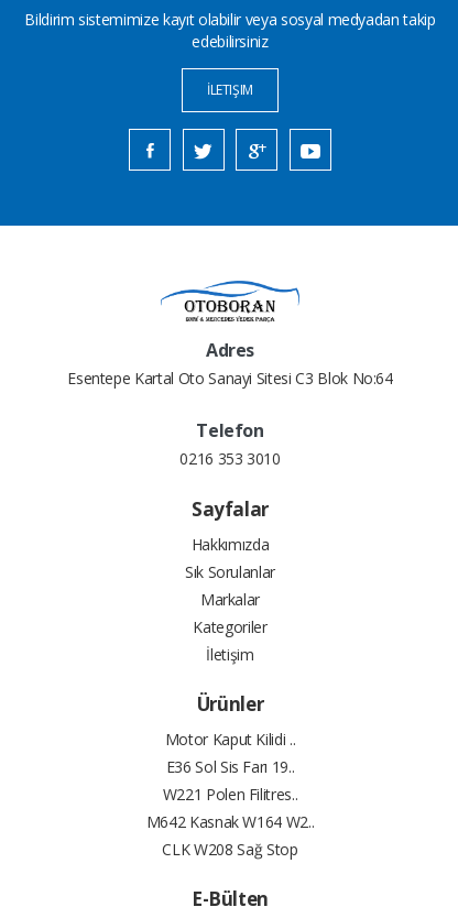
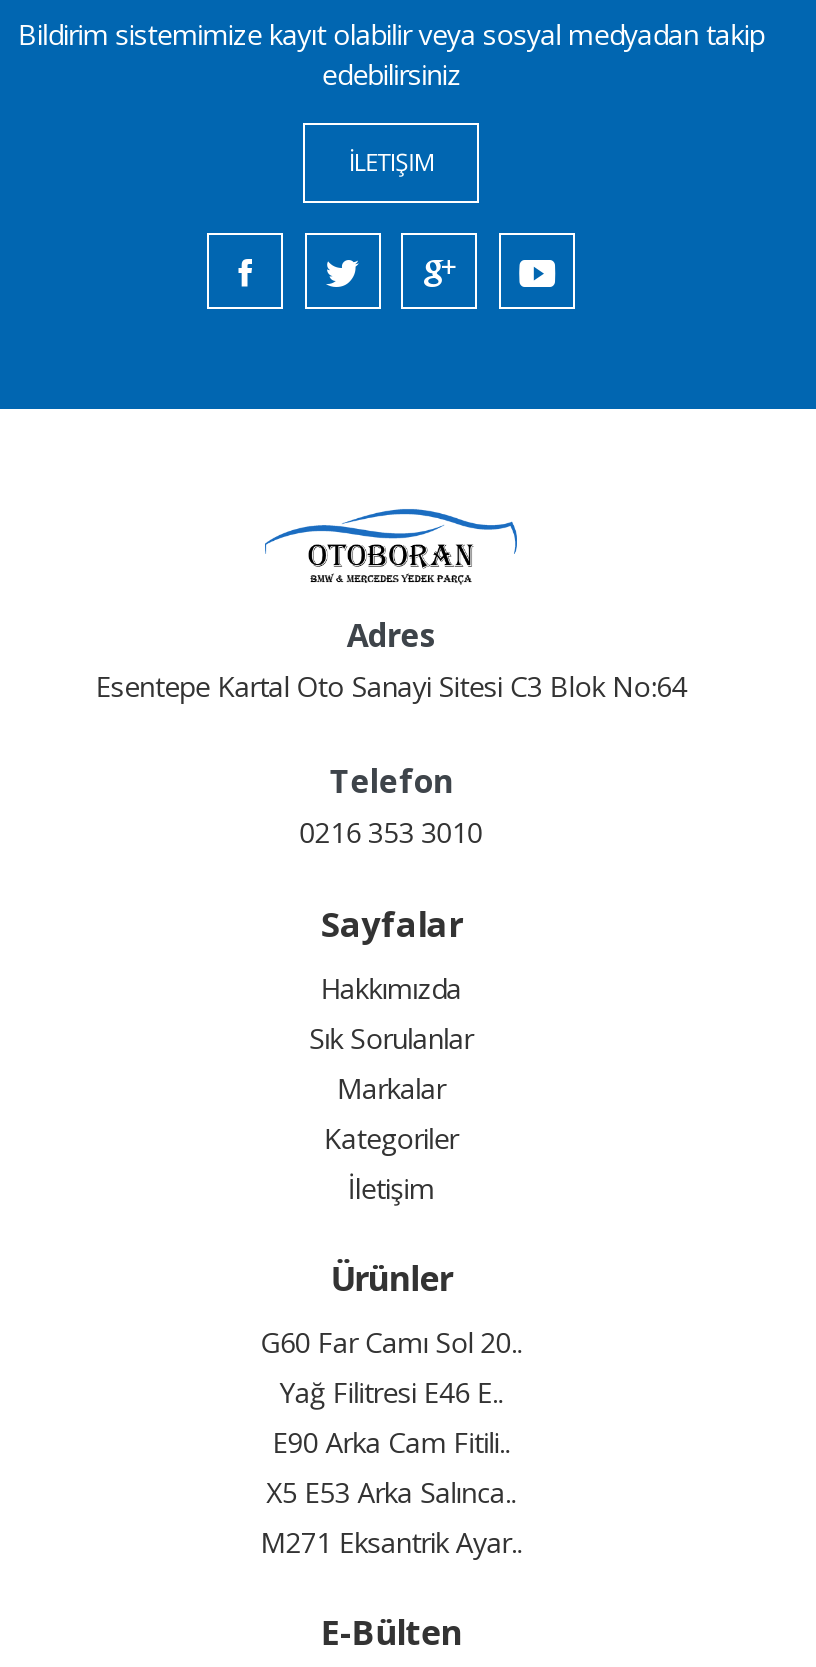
- Motor Kaput Kilidi ..
- E36 Sol Sis Farı 19..
- W221 Polen Filitres..
- M642 Kasnak W164 W2..
- CLK W208 Sağ Stop
+ G60 Far Camı Sol 20..
+ Yağ Filitresi E46 E..
+ E90 Arka Cam Fitili..
+ X5 E53 Arka Salınca..
+ M271 Eksantrik Ayar..
